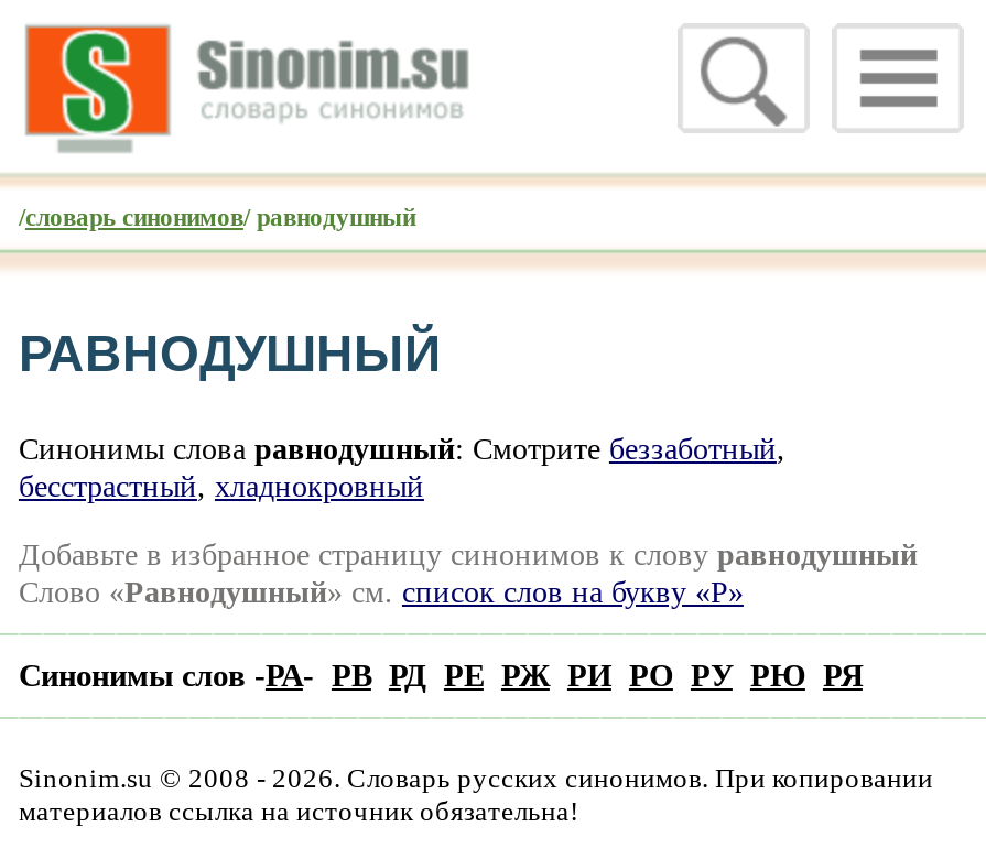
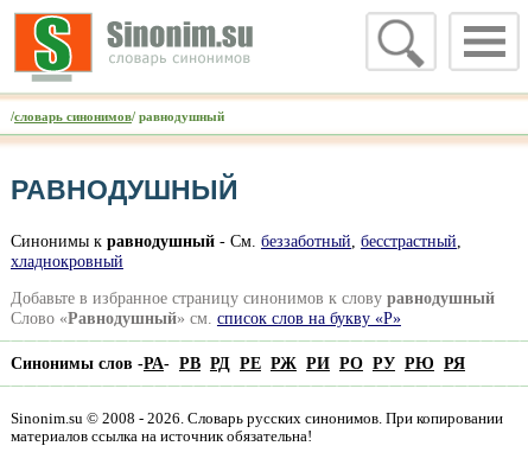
- Синонимы слова равнодушный: Смотрите беззаботный,
- бесстрастный, хладнокровный
+ Синонимы к равнодушный - См. беззаботный, бесстрастный,
+ хладнокровный
